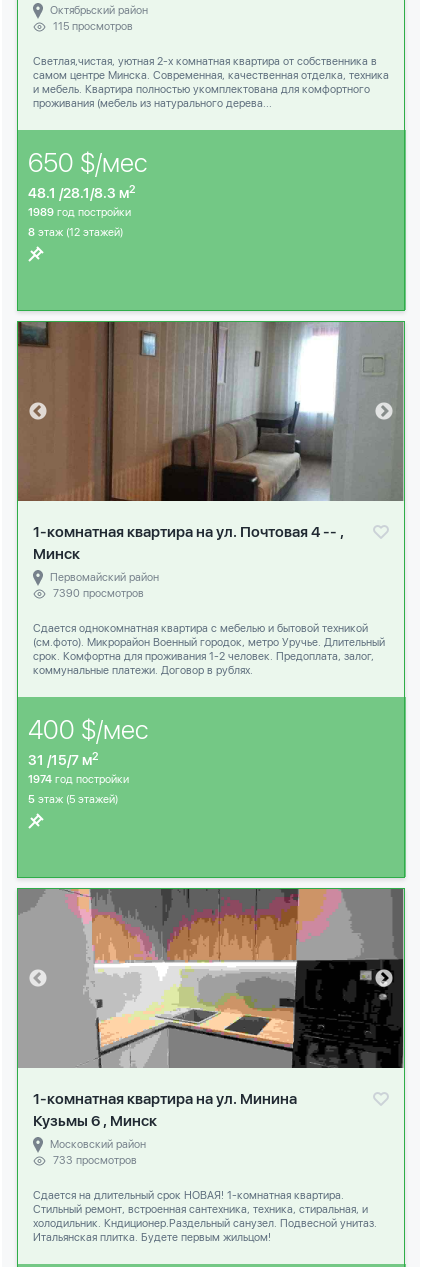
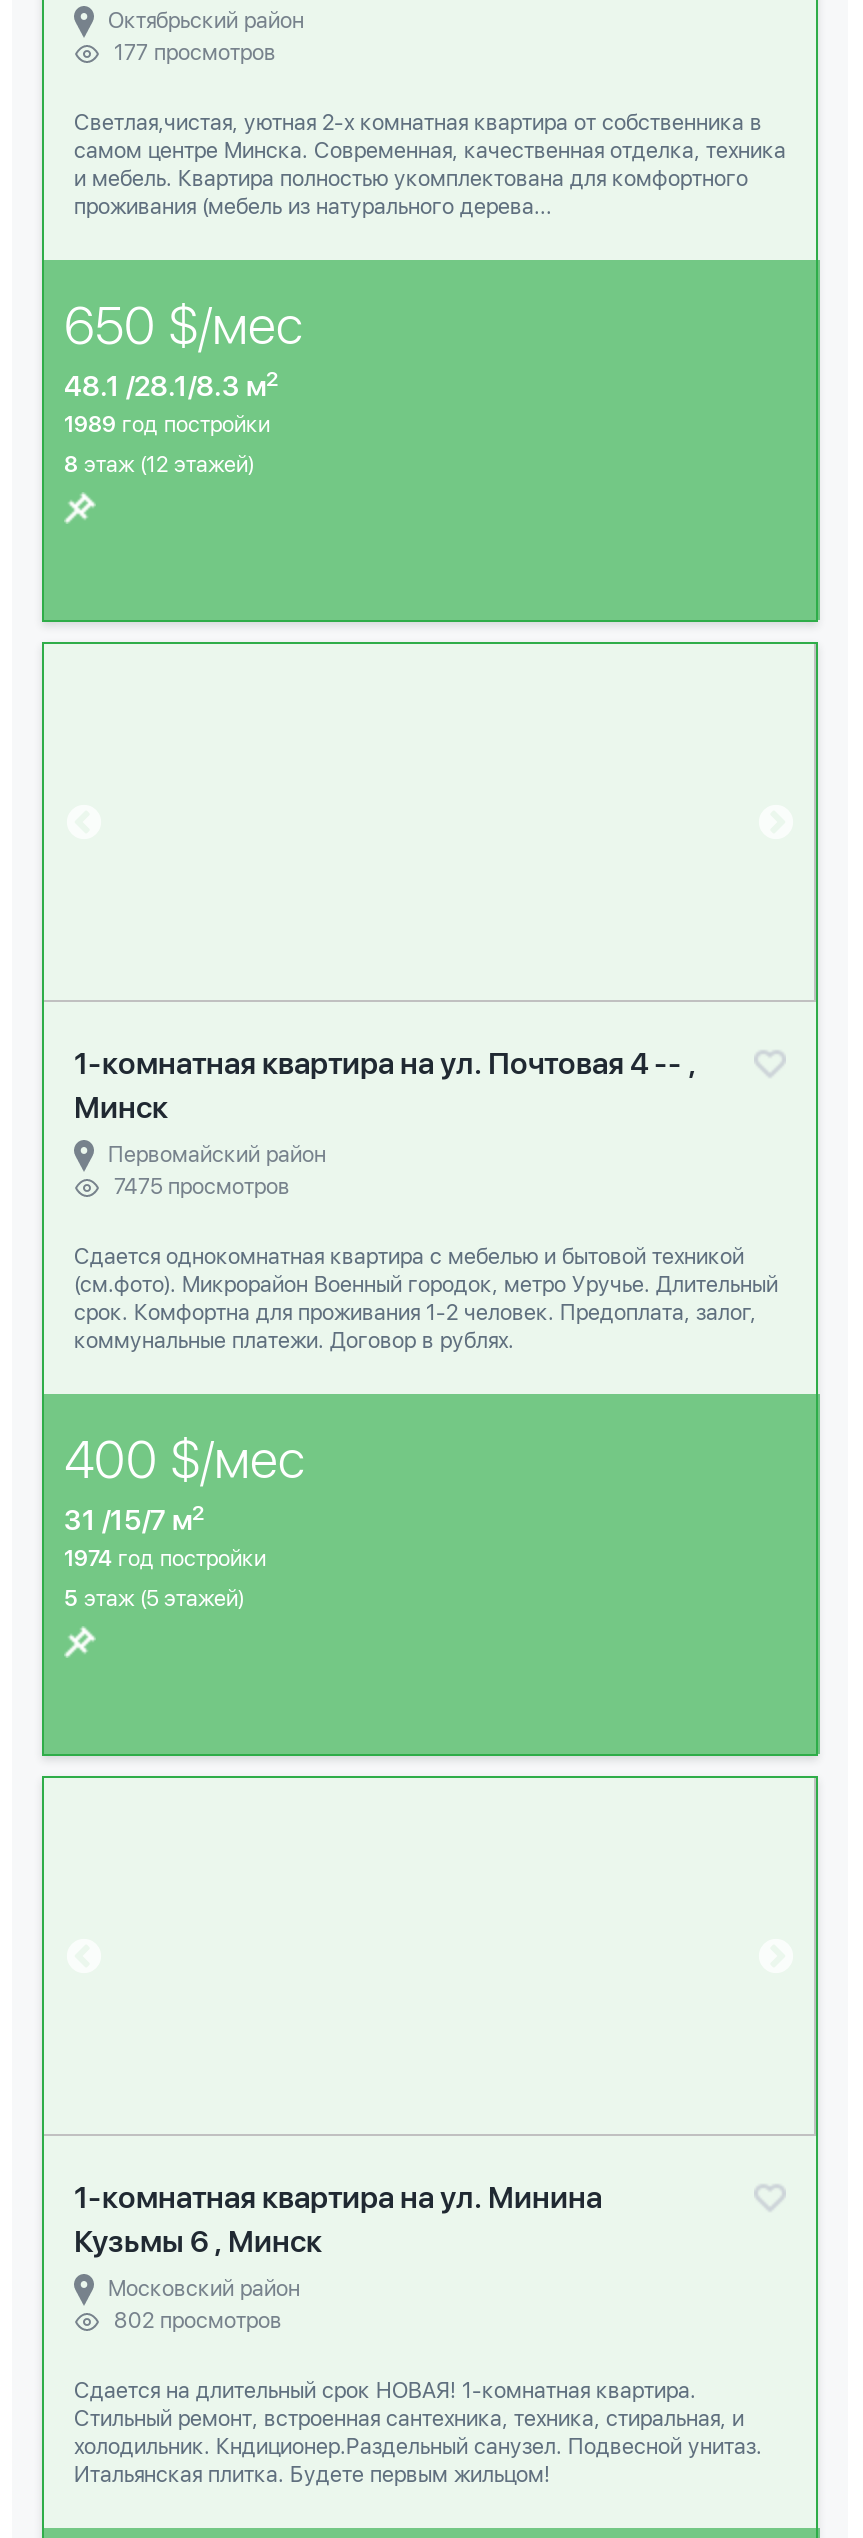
- 115 просмотров
+ 177 просмотров

- [image]

- 7390 просмотров
+ 7475 просмотров

- [image]

- 733 просмотров
+ 802 просмотров
